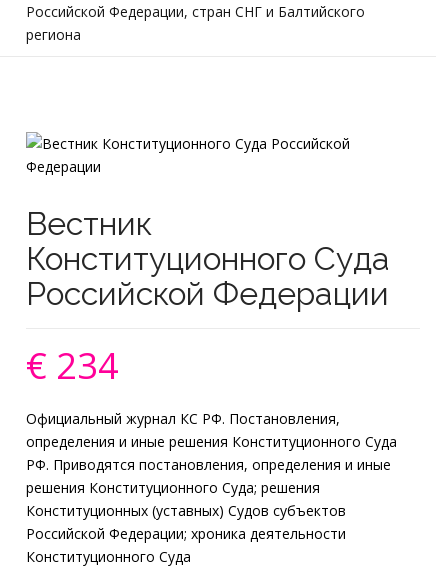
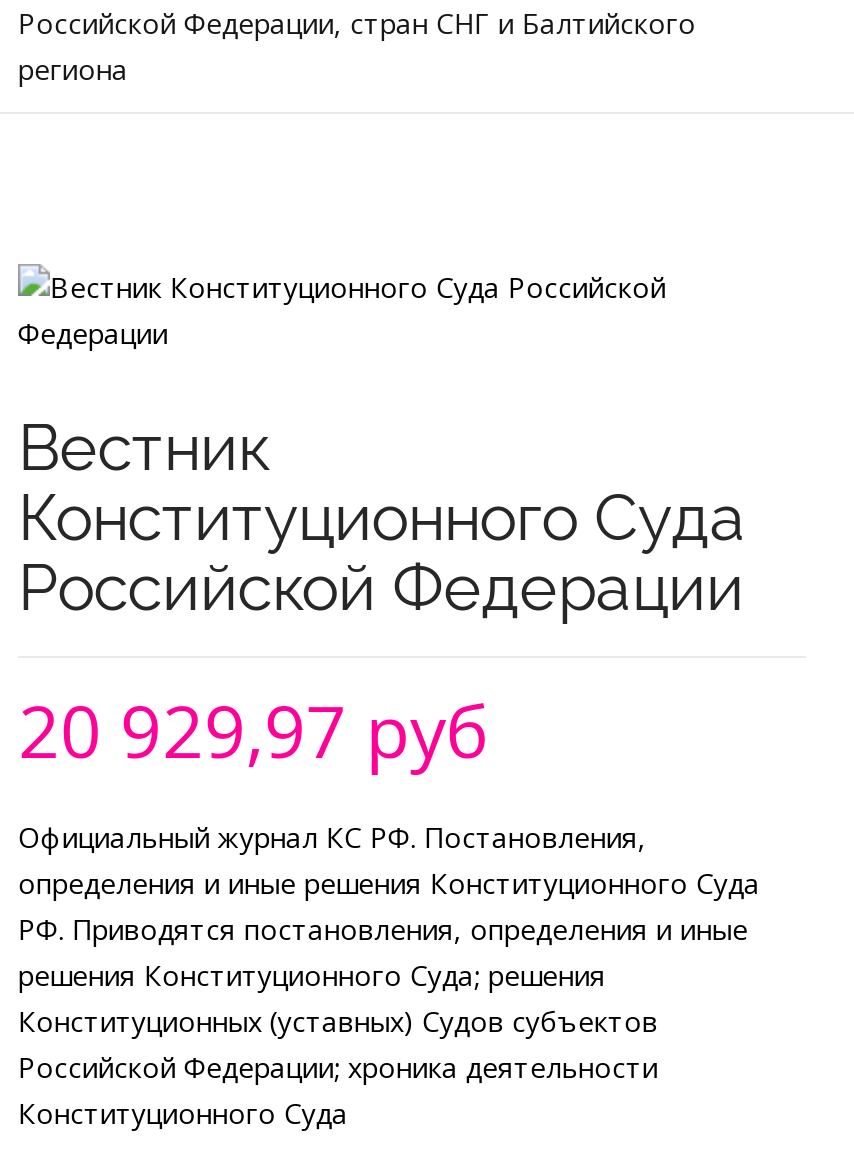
- € 234
+ 20 929,97 руб
